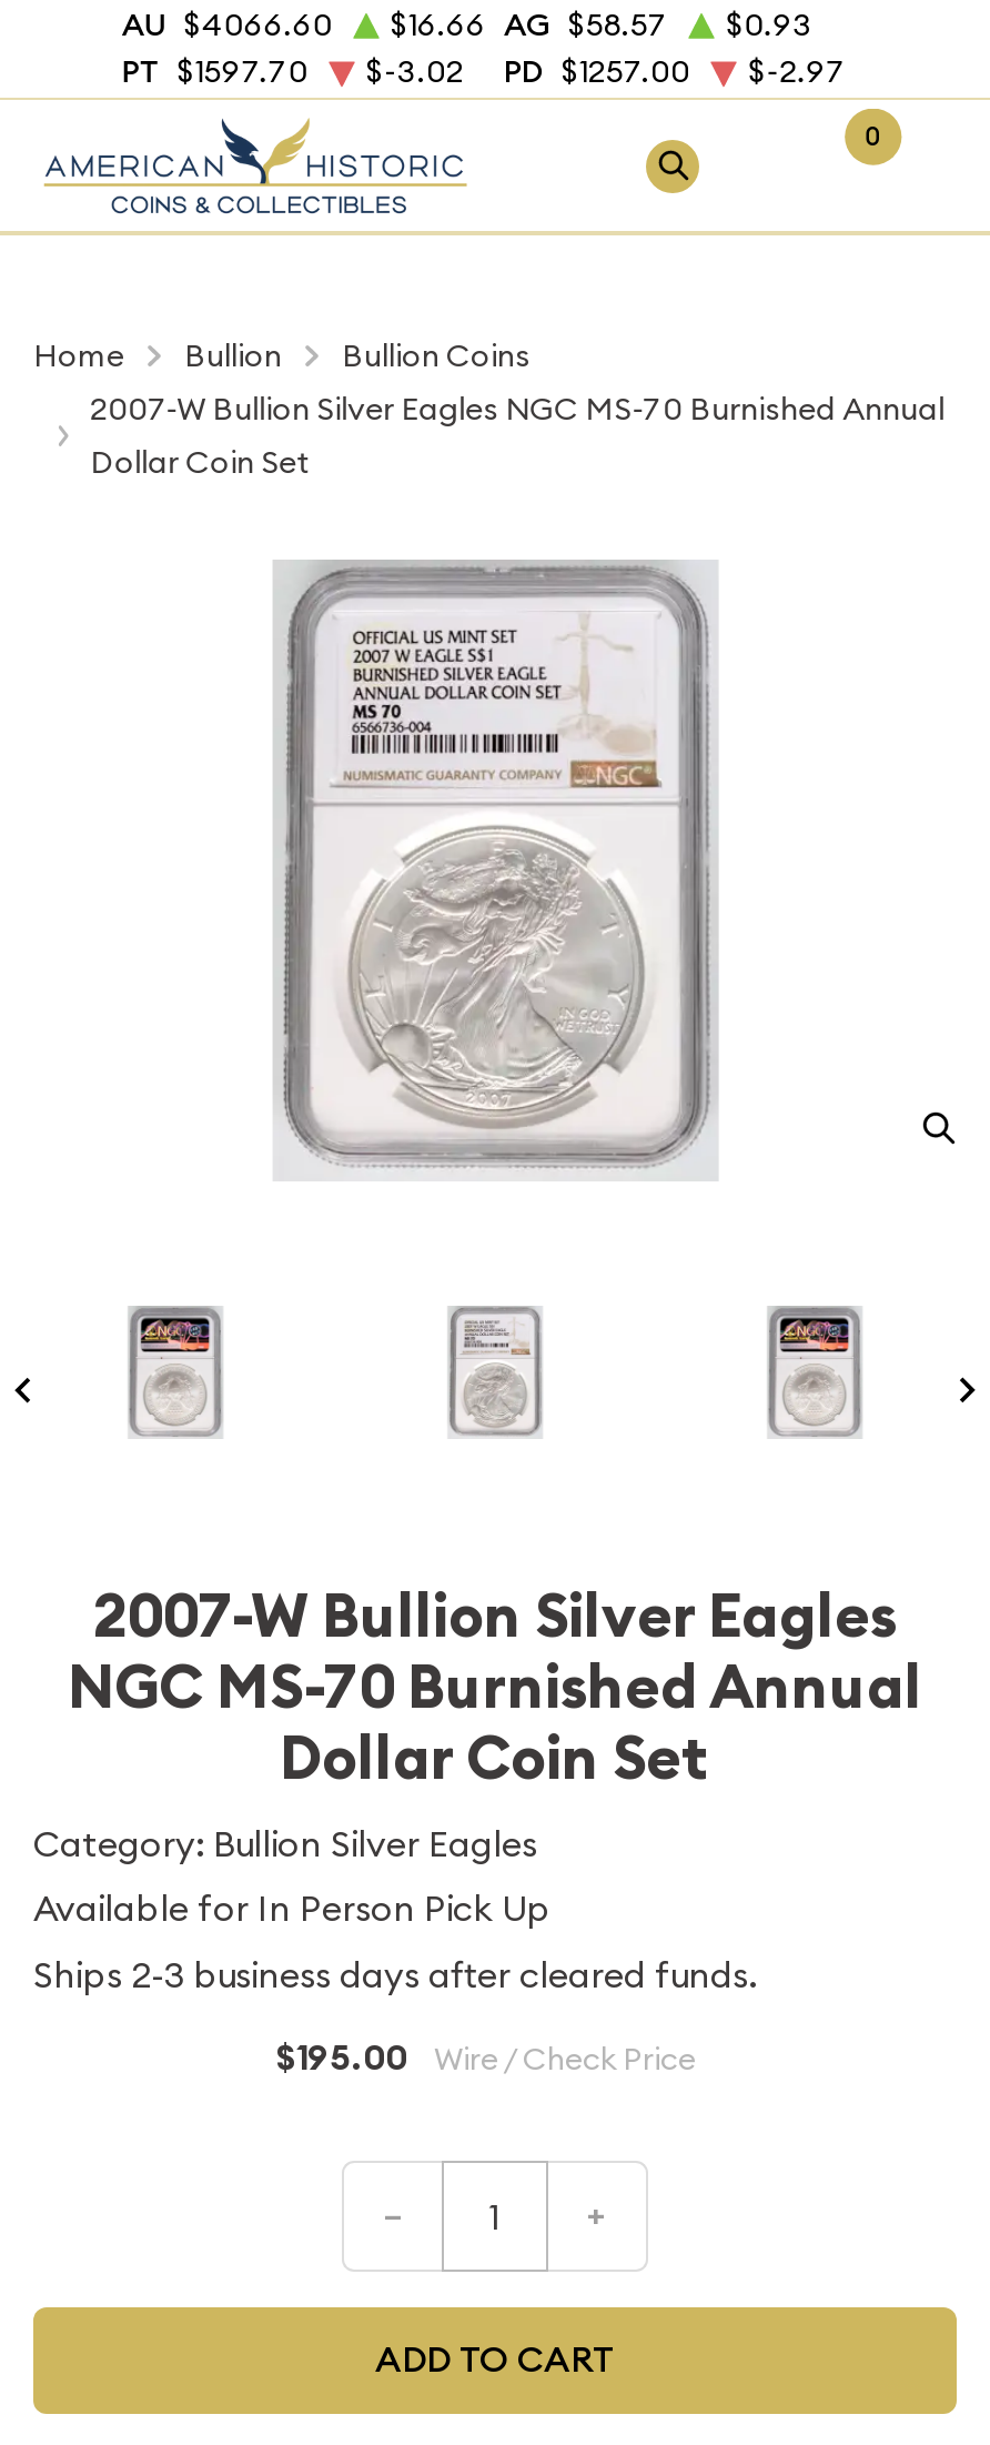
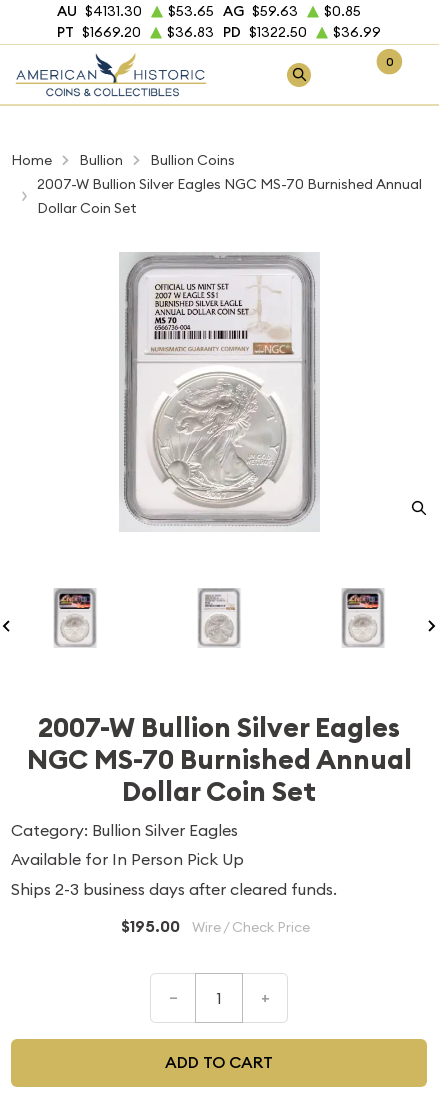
- AU $4066.60
- $16.66 AG $58.57
- $0.93
- PT $1597.70
- $-3.02
- PD $1257.00
- $-2.97
+ AU $4131.30
+ $53.65 AG $59.63
+ $0.85
+ PT $1669.20
+ $36.83 PD $1322.50
+ $36.99
